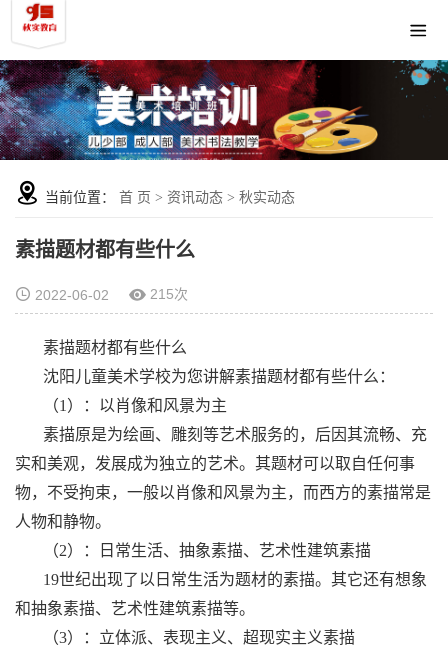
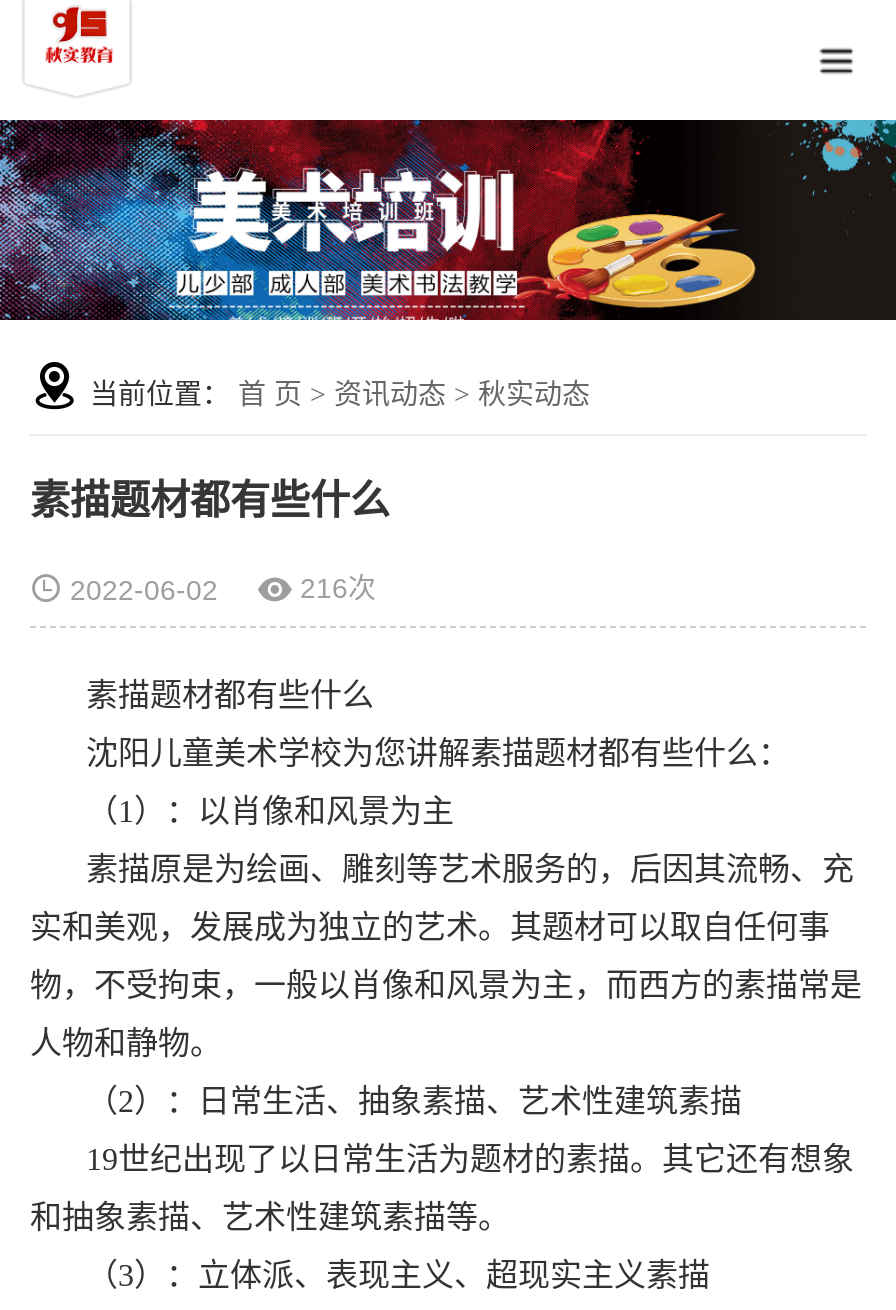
- 215次
+ 216次
